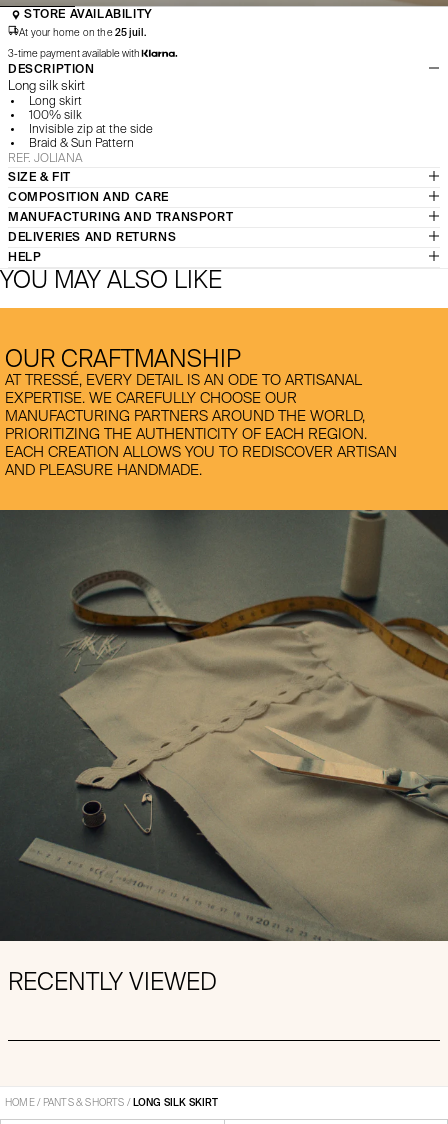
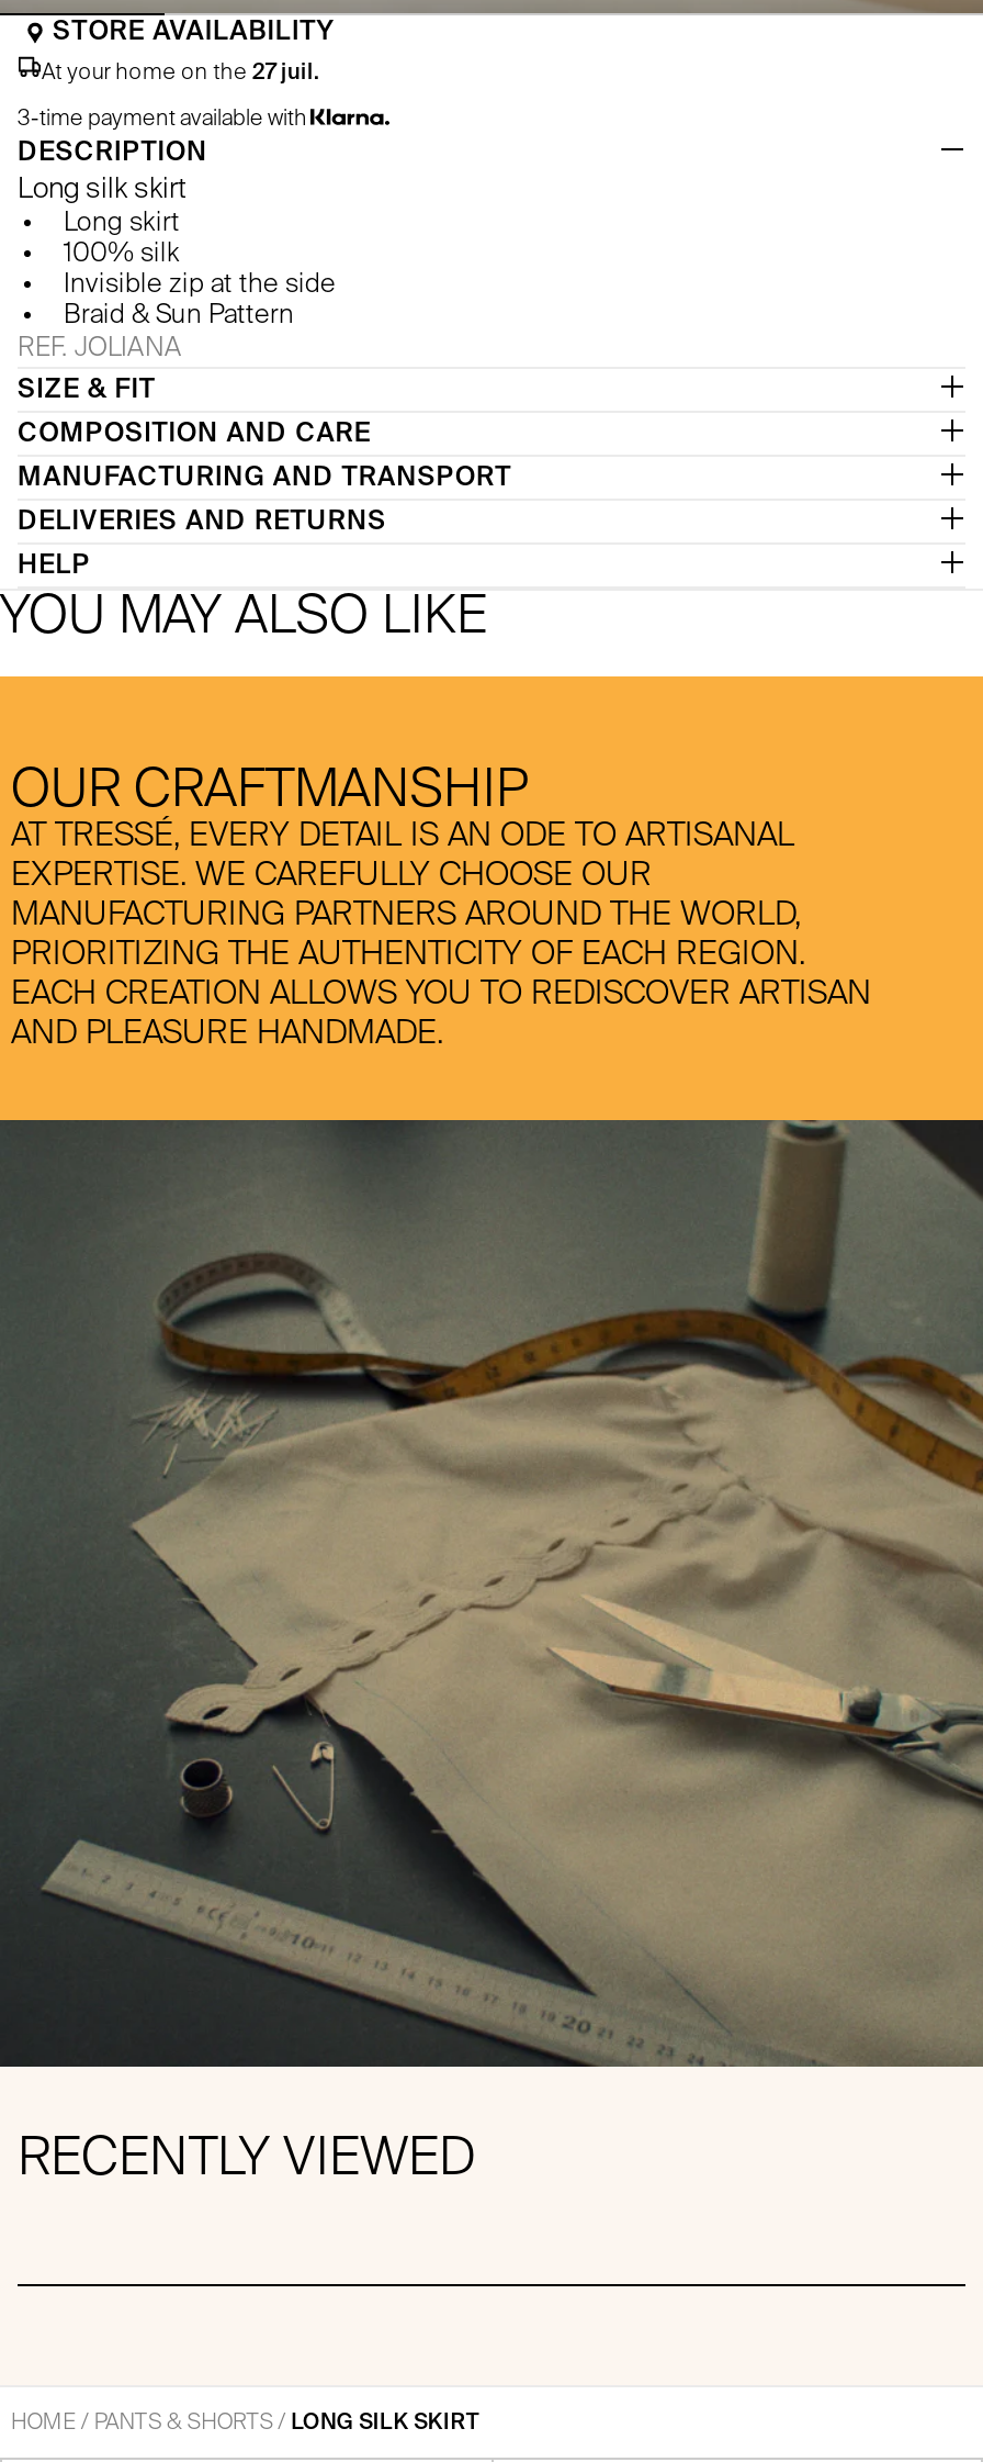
- At your home on the 25 juil.
+ At your home on the 27 juil.
